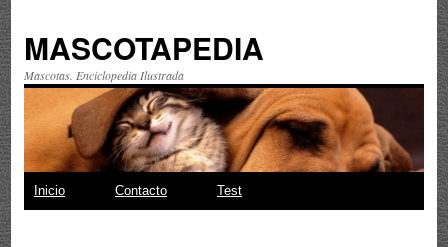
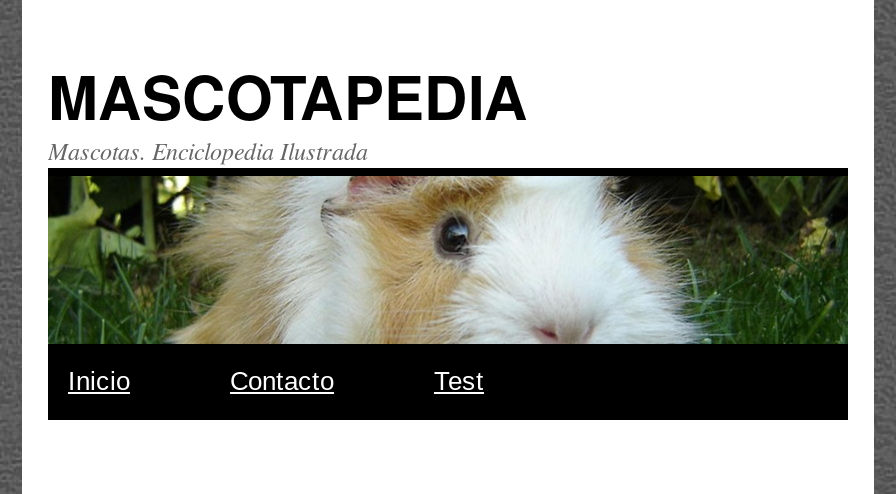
- [image]
+ [image]
